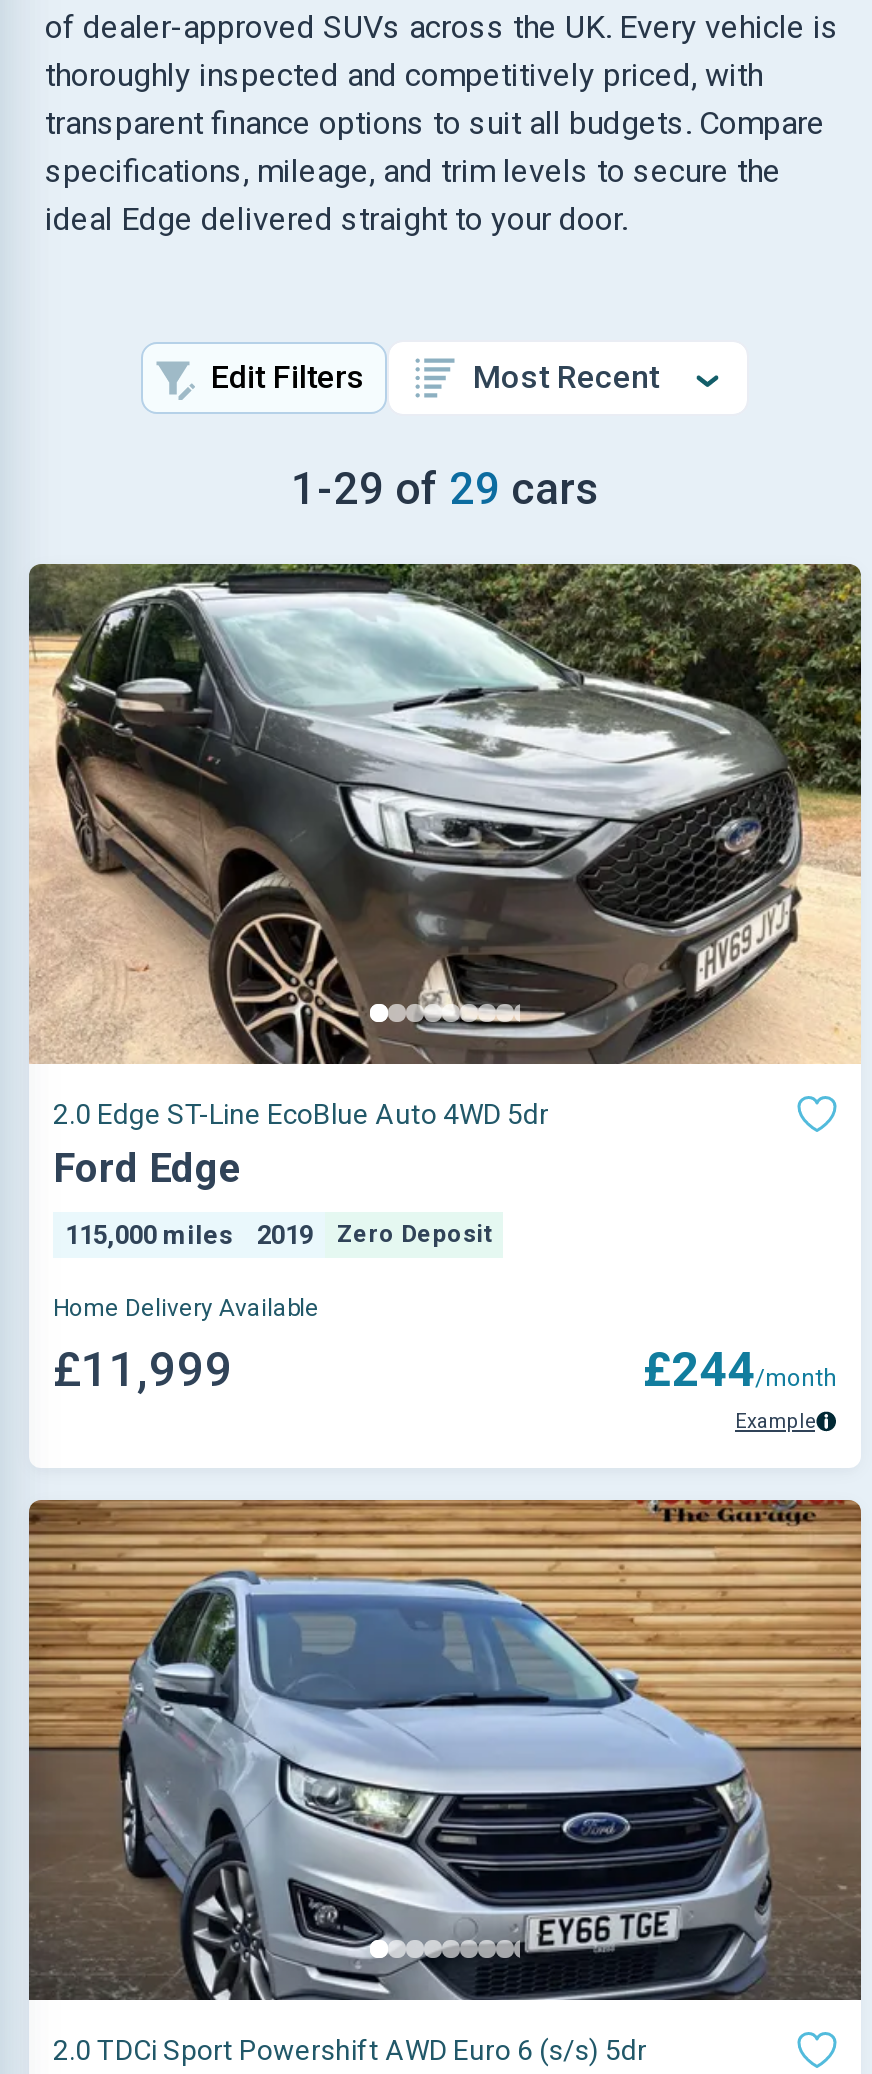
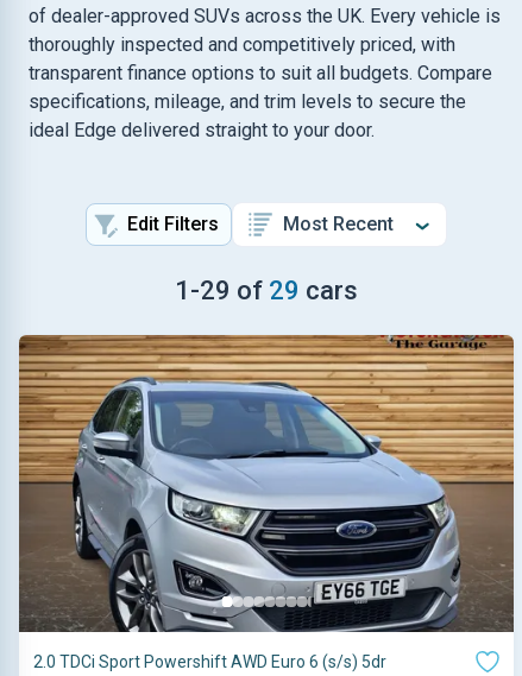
- [image]
- 2.0 Edge ST-Line EcoBlue Auto 4WD 5dr
- Ford Edge
- 115,000 miles
- 2019
- Zero Deposit
- Home Delivery Available
- £11,999
- £244/month
- Example
